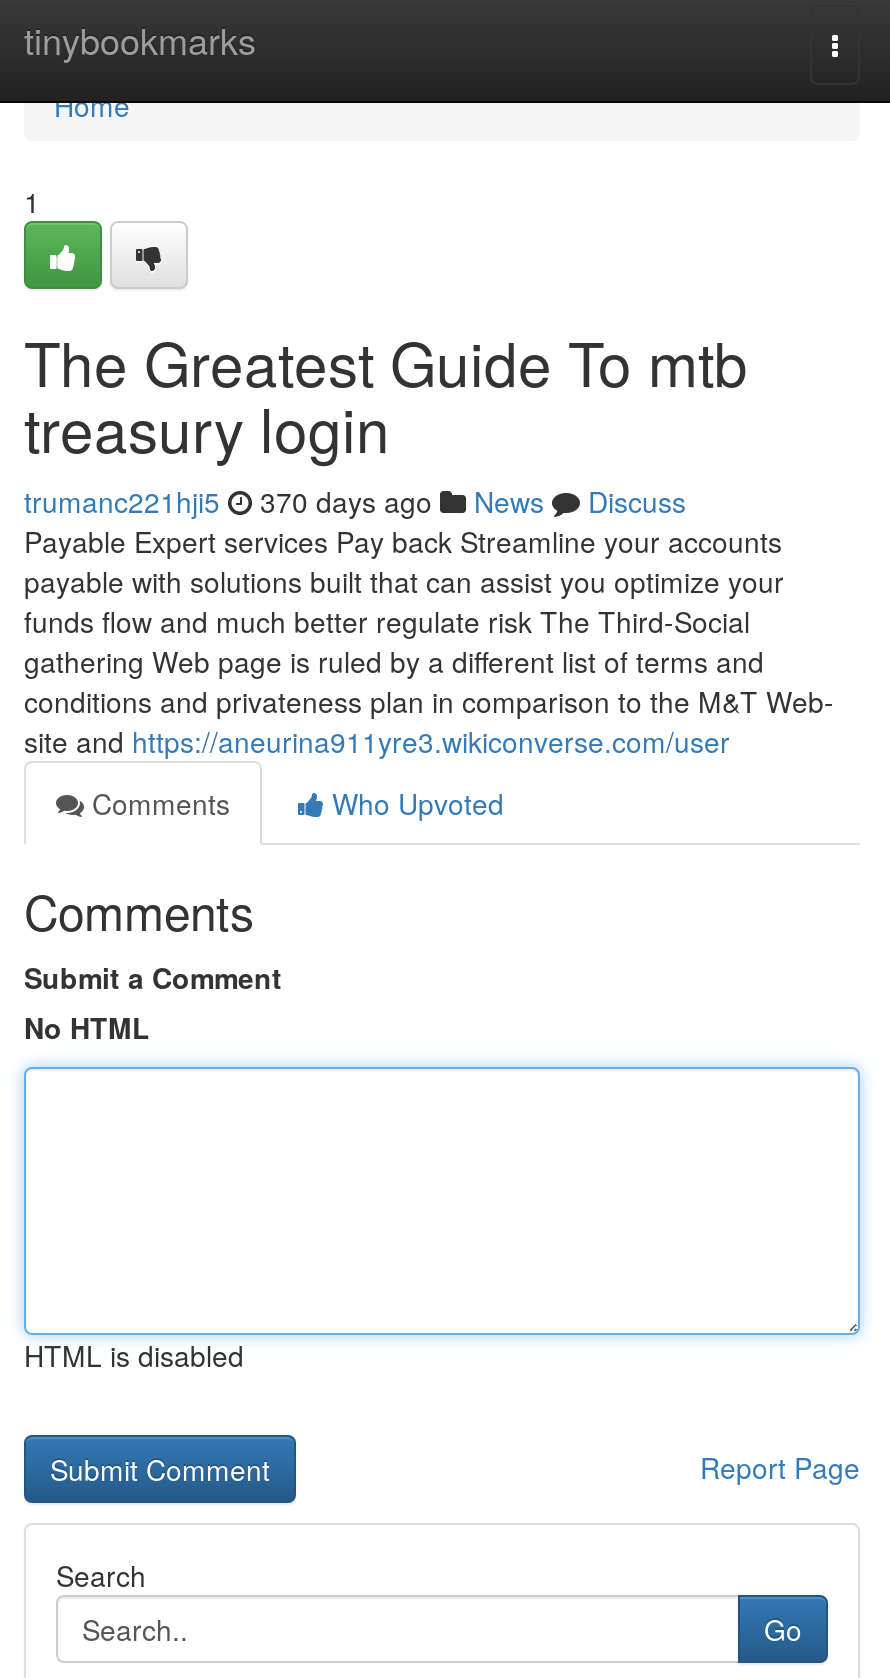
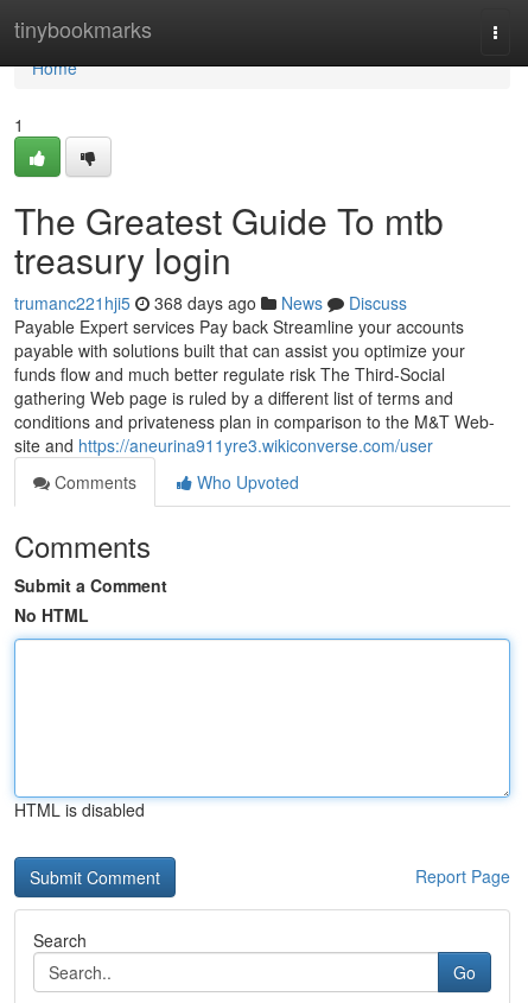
- trumanc221hji5 370 days ago News Discuss
+ trumanc221hji5 368 days ago News Discuss
